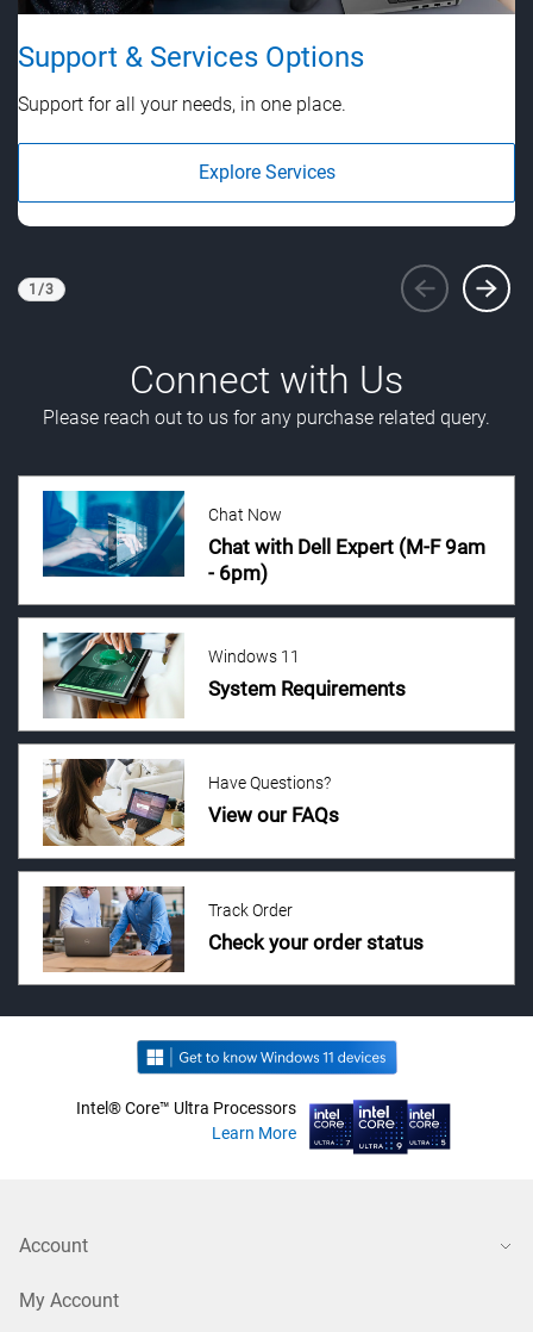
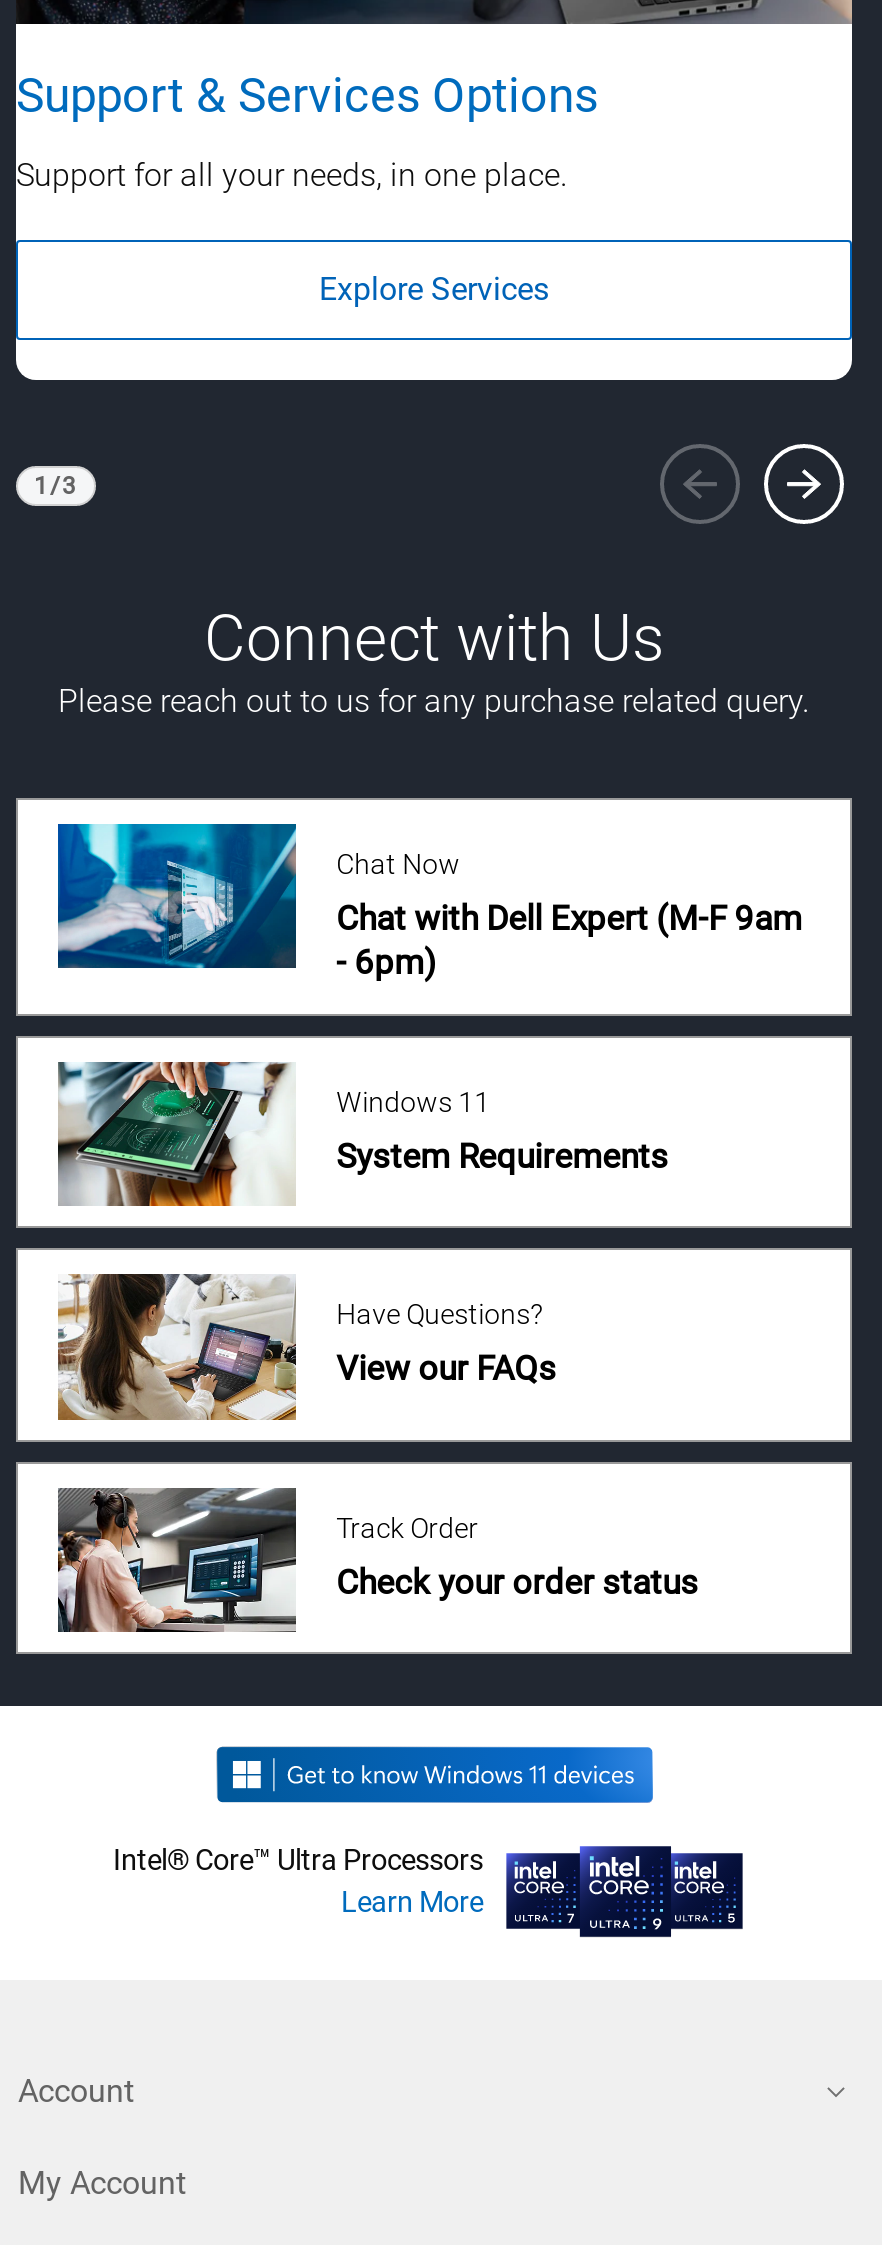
- [image]
+ [image]
